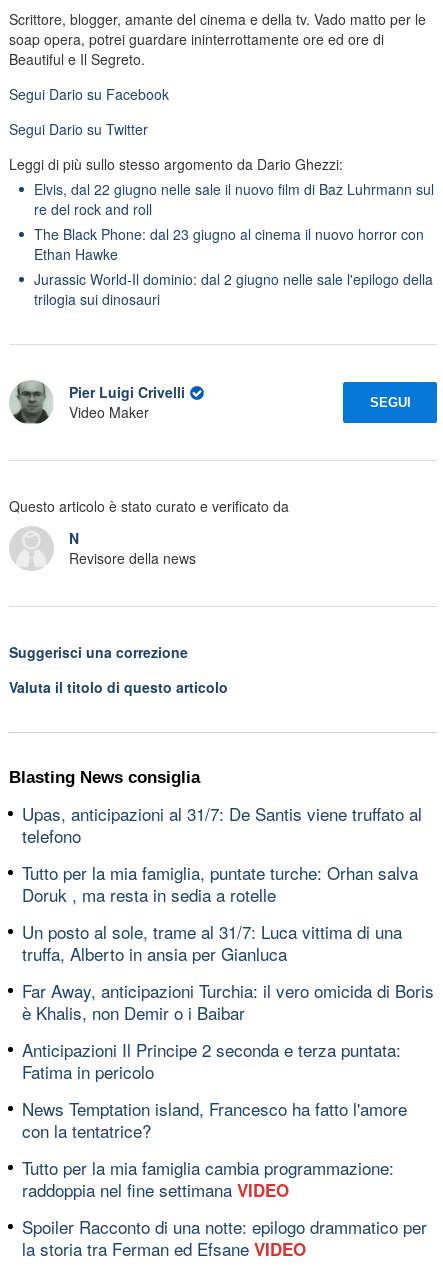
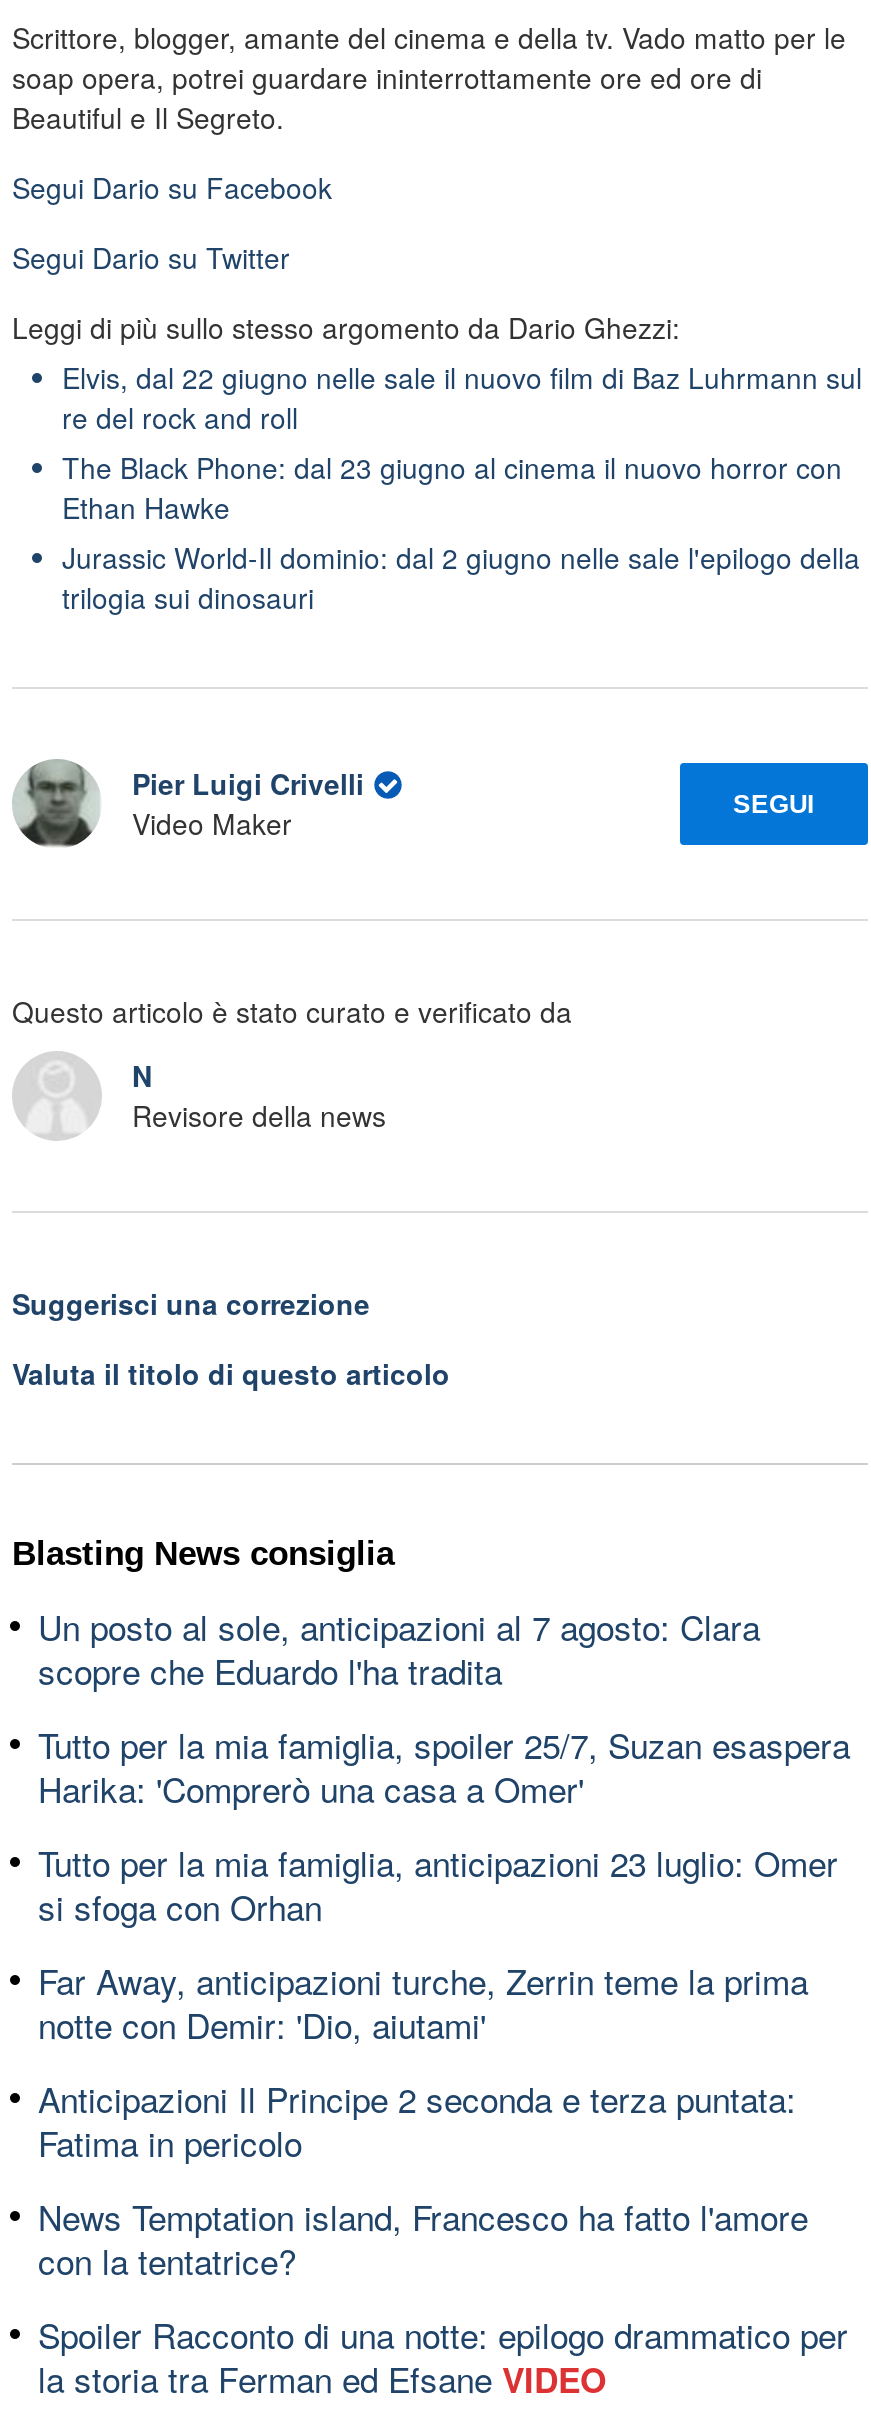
- Upas, anticipazioni al 31/7: De Santis viene truffato al
- telefono
+ Un posto al sole, anticipazioni al 7 agosto: Clara
+ scopre che Eduardo l'ha tradita

- Tutto per la mia famiglia, puntate turche: Orhan salva
- Doruk , ma resta in sedia a rotelle
+ Tutto per la mia famiglia, spoiler 25/7, Suzan esaspera
+ Harika: 'Comprerò una casa a Omer'

- Un posto al sole, trame al 31/7: Luca vittima di una
- truffa, Alberto in ansia per Gianluca
+ Tutto per la mia famiglia, anticipazioni 23 luglio: Omer
+ si sfoga con Orhan

- Far Away, anticipazioni Turchia: il vero omicida di Boris
- è Khalis, non Demir o i Baibar
+ Far Away, anticipazioni turche, Zerrin teme la prima
+ notte con Demir: 'Dio, aiutami'

- Tutto per la mia famiglia cambia programmazione:
- raddoppia nel fine settimana VIDEO
